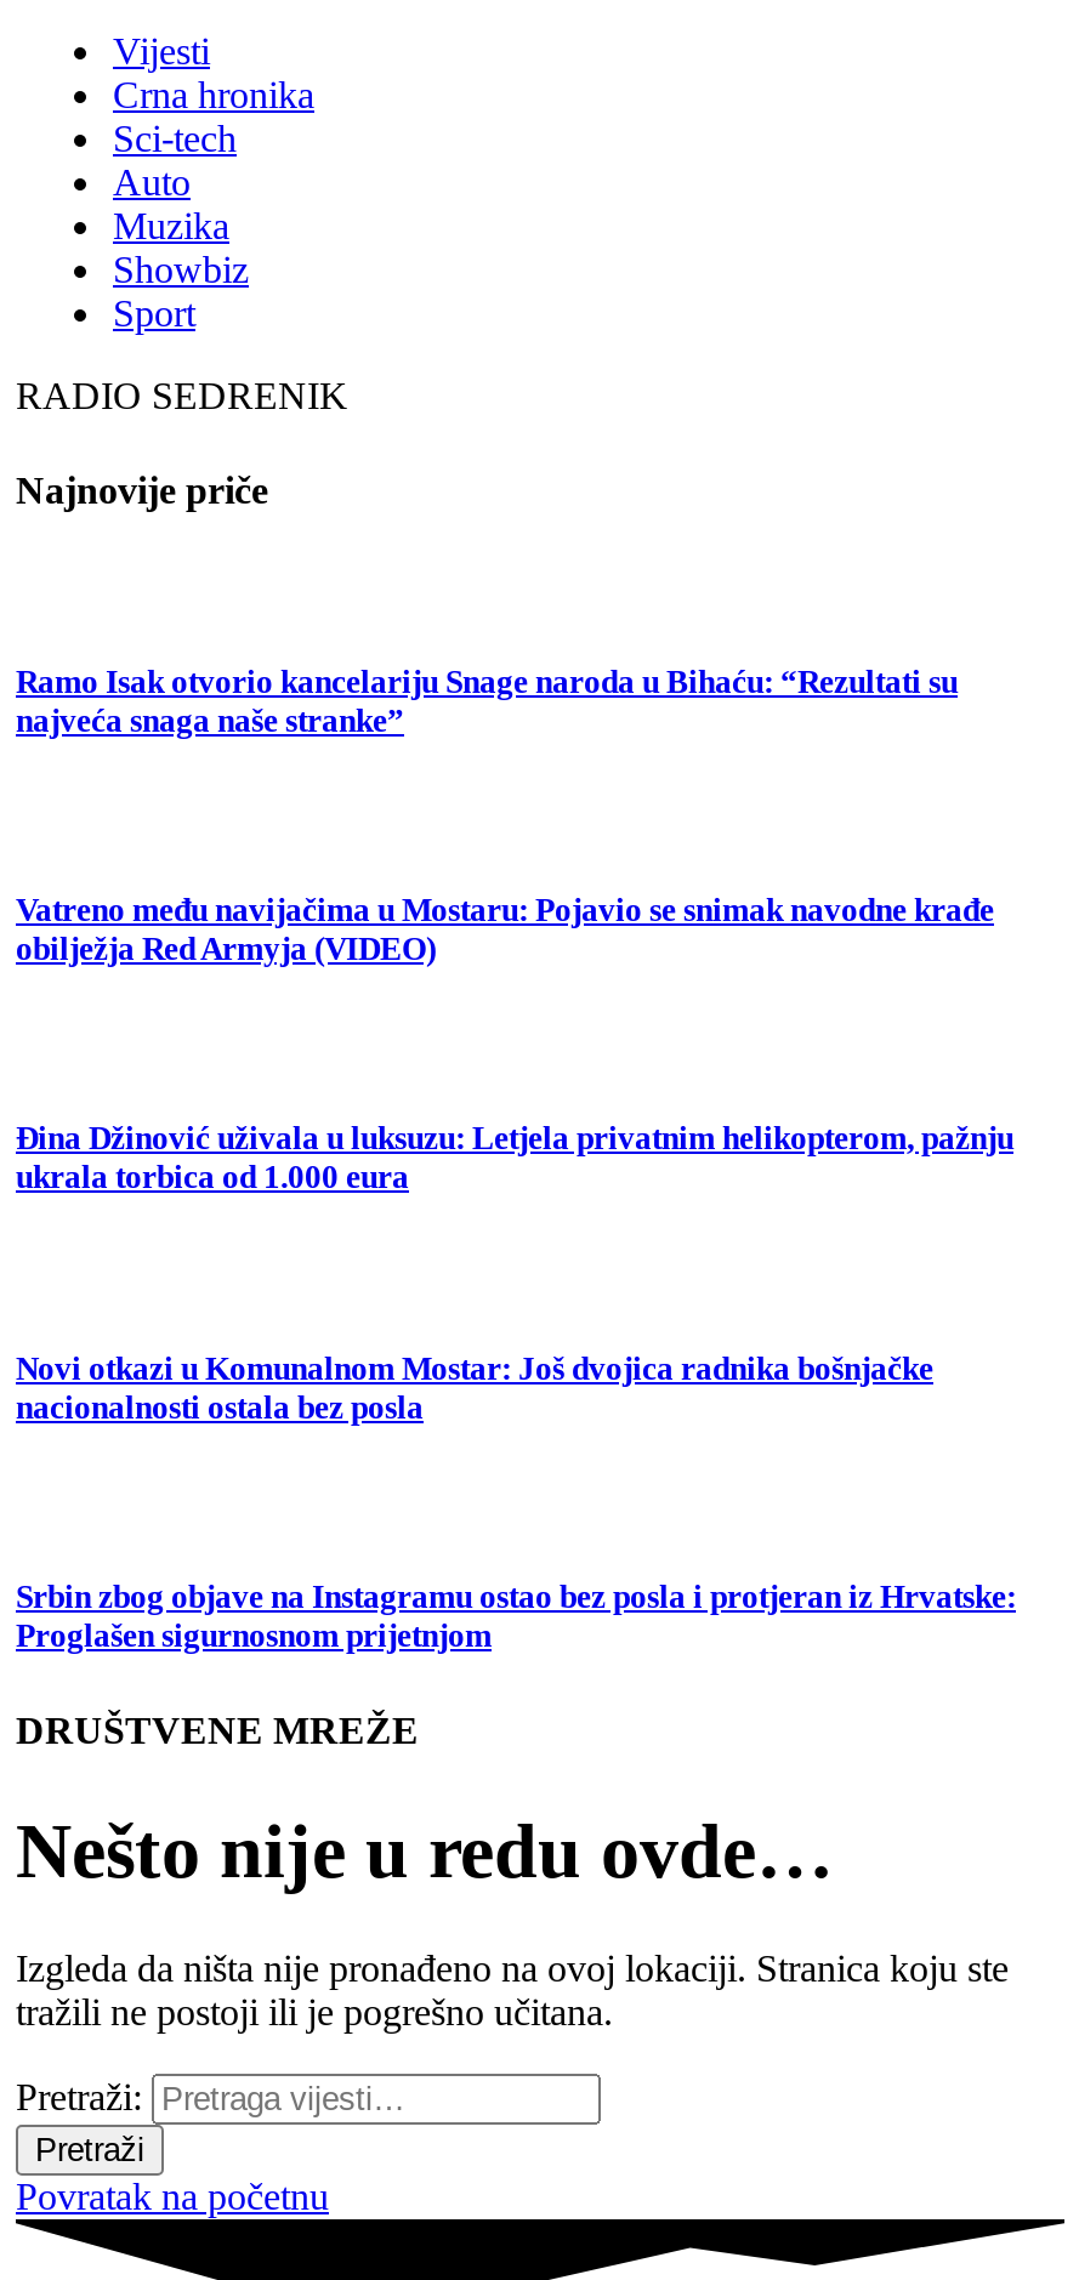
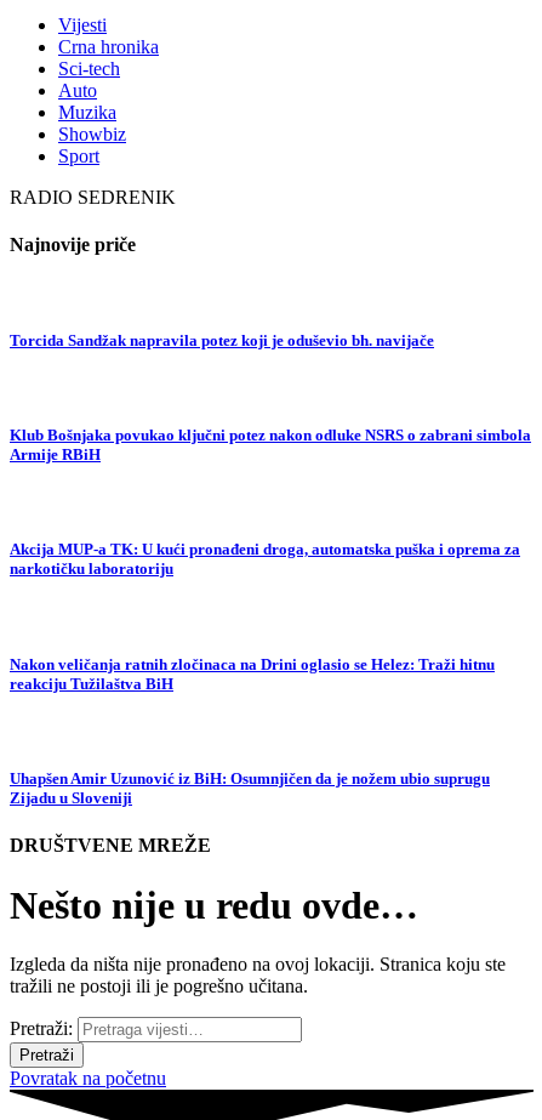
- Ramo Isak otvorio kancelariju Snage naroda u Bihaću: “Rezultati su
- najveća snaga naše stranke”
+ Torcida Sandžak napravila potez koji je oduševio bh. navijače

- Vatreno među navijačima u Mostaru: Pojavio se snimak navodne krađe
- obilježja Red Armyja (VIDEO)
+ Klub Bošnjaka povukao ključni potez nakon odluke NSRS o zabrani simbola
+ Armije RBiH

- Đina Džinović uživala u luksuzu: Letjela privatnim helikopterom, pažnju
- ukrala torbica od 1.000 eura
+ Akcija MUP-a TK: U kući pronađeni droga, automatska puška i oprema za
+ narkotičku laboratoriju

- Novi otkazi u Komunalnom Mostar: Još dvojica radnika bošnjačke
- nacionalnosti ostala bez posla
+ Nakon veličanja ratnih zločinaca na Drini oglasio se Helez: Traži hitnu
+ reakciju Tužilaštva BiH

- Srbin zbog objave na Instagramu ostao bez posla i protjeran iz Hrvatske:
- Proglašen sigurnosnom prijetnjom
+ Uhapšen Amir Uzunović iz BiH: Osumnjičen da je nožem ubio suprugu
+ Zijadu u Sloveniji
